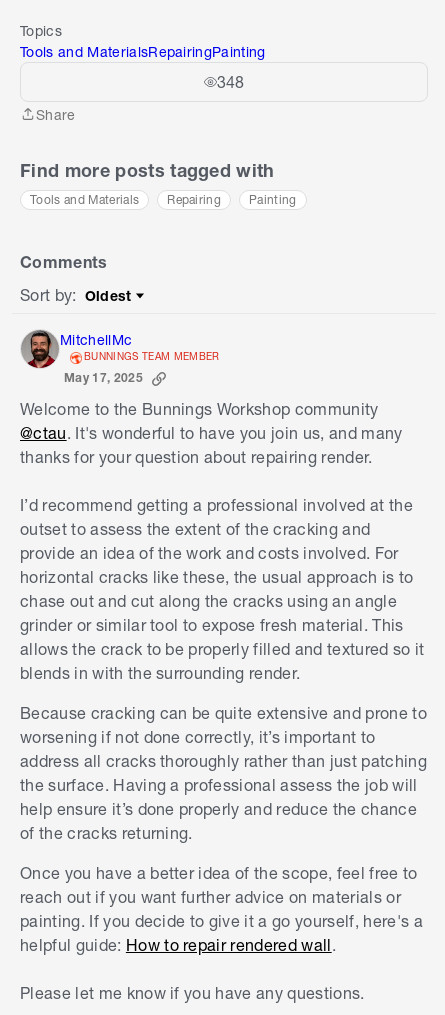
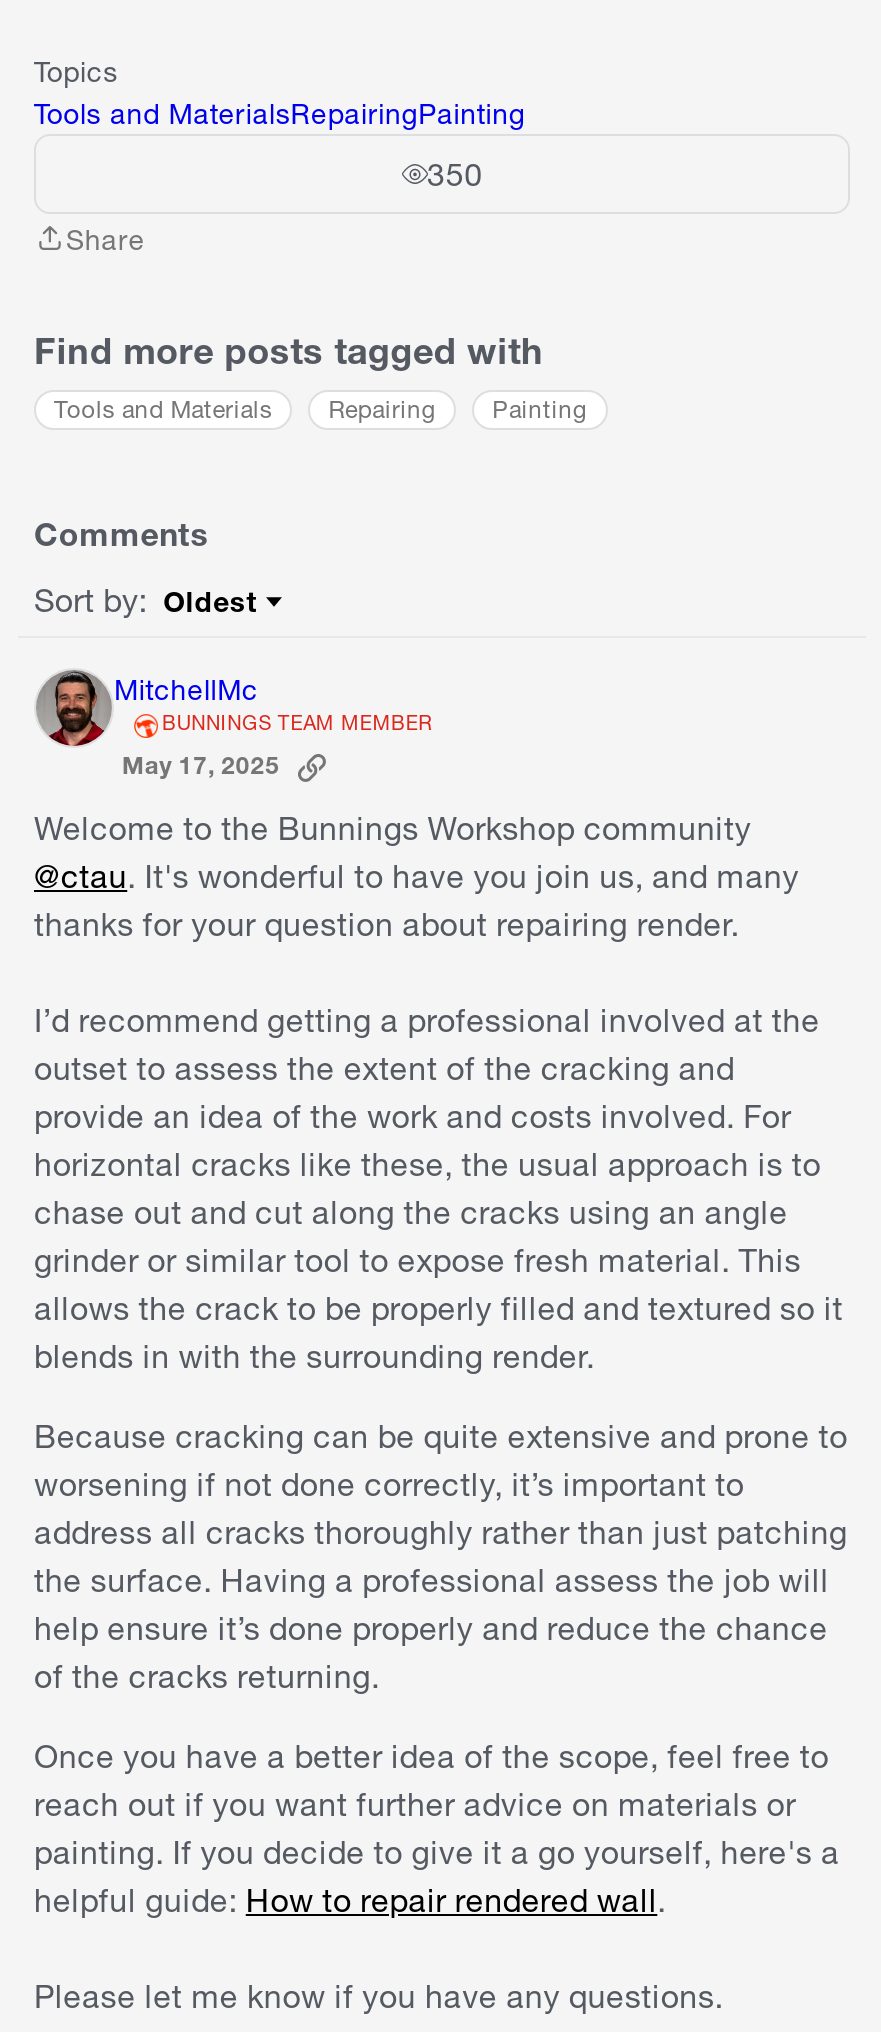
- 348
+ 350
